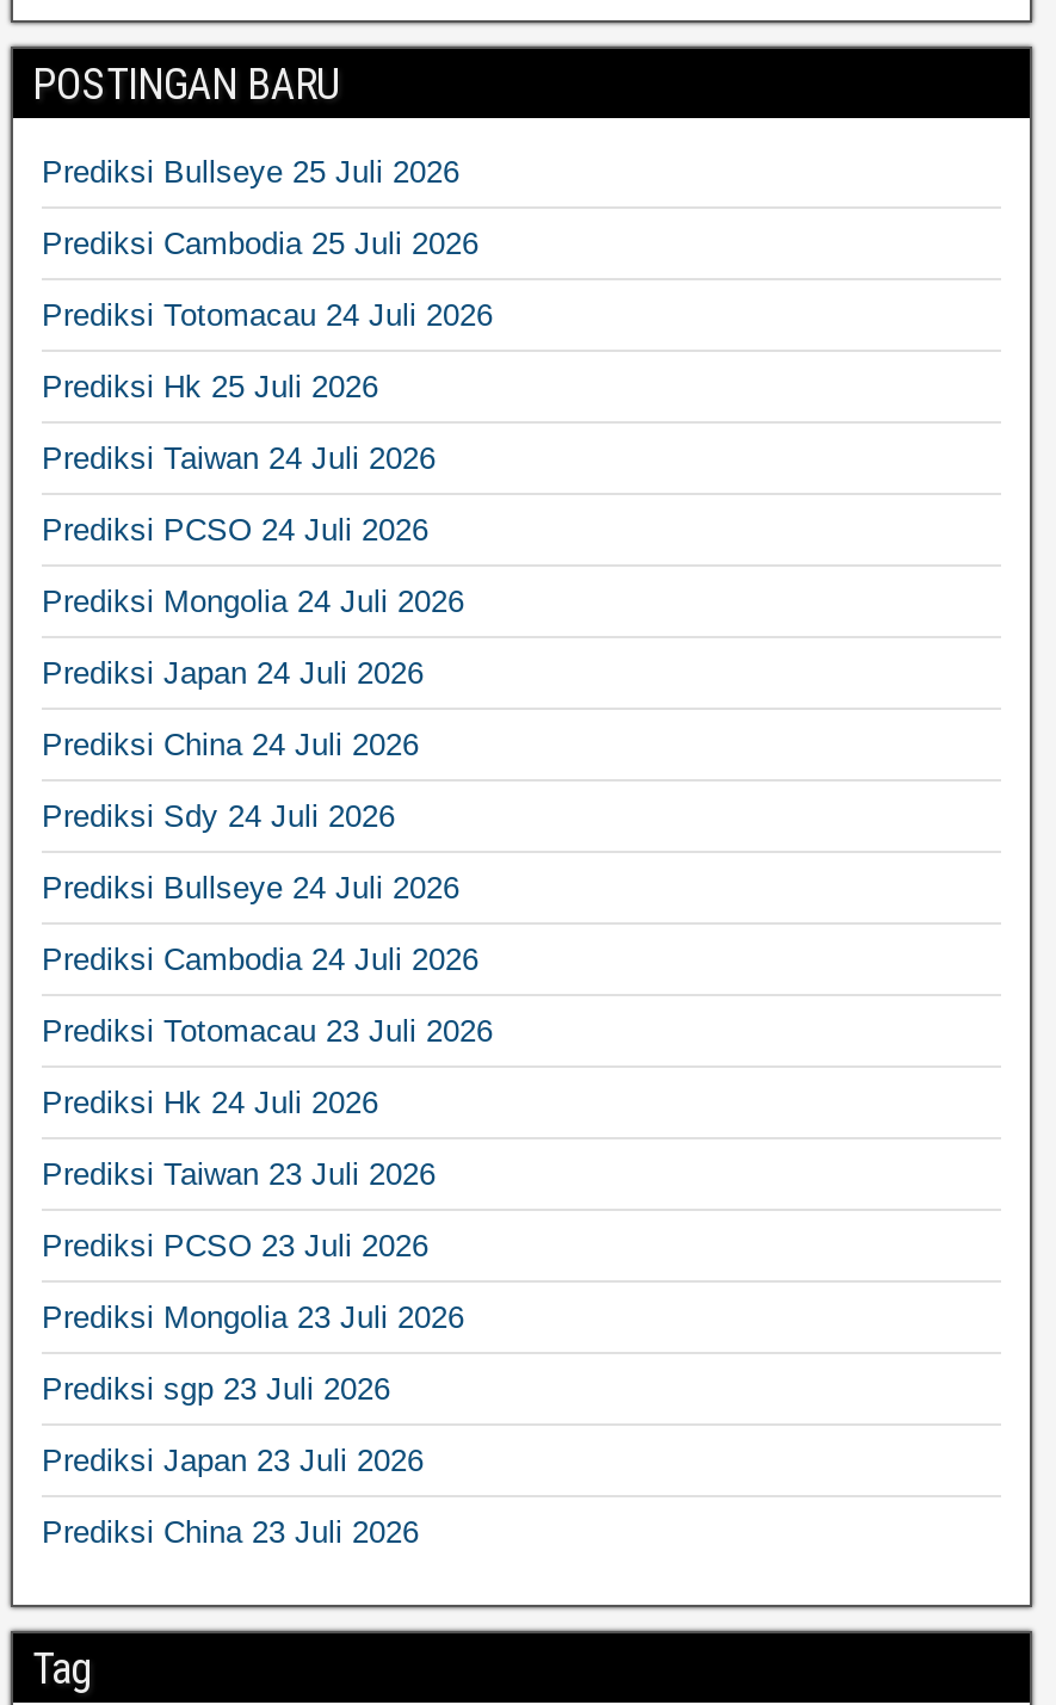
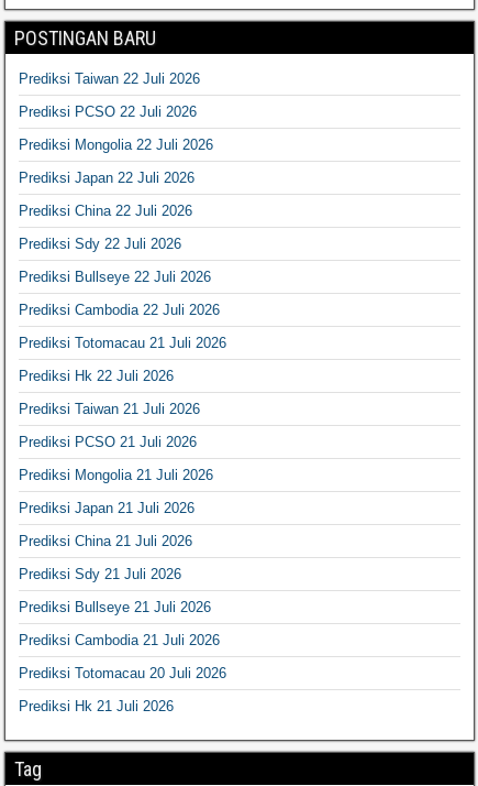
- Prediksi Bullseye 25 Juli 2026
+ Prediksi Taiwan 22 Juli 2026

- Prediksi Cambodia 25 Juli 2026
+ Prediksi PCSO 22 Juli 2026

- Prediksi Totomacau 24 Juli 2026
+ Prediksi Mongolia 22 Juli 2026

- Prediksi Hk 25 Juli 2026
+ Prediksi Japan 22 Juli 2026

- Prediksi Taiwan 24 Juli 2026
+ Prediksi China 22 Juli 2026

- Prediksi PCSO 24 Juli 2026
+ Prediksi Sdy 22 Juli 2026

- Prediksi Mongolia 24 Juli 2026
+ Prediksi Bullseye 22 Juli 2026

- Prediksi Japan 24 Juli 2026
+ Prediksi Cambodia 22 Juli 2026

- Prediksi China 24 Juli 2026
+ Prediksi Totomacau 21 Juli 2026

- Prediksi Sdy 24 Juli 2026
+ Prediksi Hk 22 Juli 2026

- Prediksi Bullseye 24 Juli 2026
+ Prediksi Taiwan 21 Juli 2026

- Prediksi Cambodia 24 Juli 2026
+ Prediksi PCSO 21 Juli 2026

- Prediksi Totomacau 23 Juli 2026
+ Prediksi Mongolia 21 Juli 2026

- Prediksi Hk 24 Juli 2026
+ Prediksi Japan 21 Juli 2026

- Prediksi Taiwan 23 Juli 2026
+ Prediksi China 21 Juli 2026

- Prediksi PCSO 23 Juli 2026
+ Prediksi Sdy 21 Juli 2026

- Prediksi Mongolia 23 Juli 2026
+ Prediksi Bullseye 21 Juli 2026

- Prediksi sgp 23 Juli 2026
+ Prediksi Cambodia 21 Juli 2026

- Prediksi Japan 23 Juli 2026
+ Prediksi Totomacau 20 Juli 2026

- Prediksi China 23 Juli 2026
+ Prediksi Hk 21 Juli 2026
